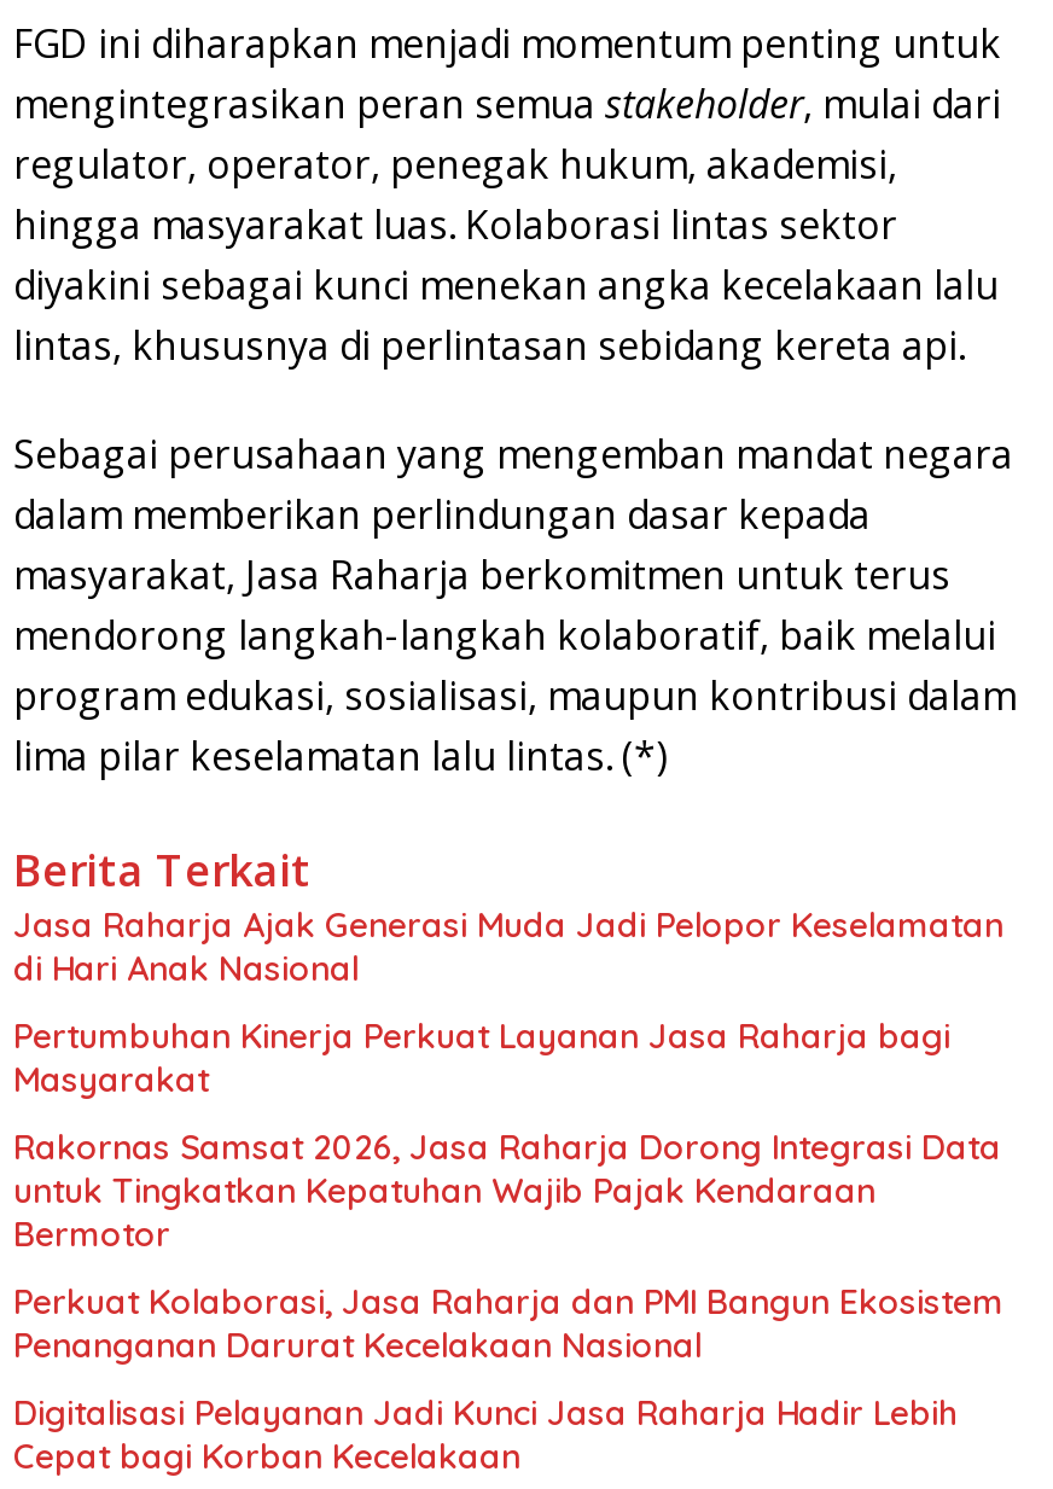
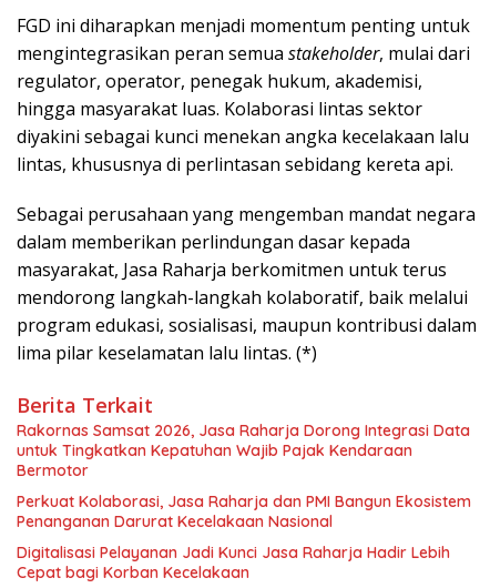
- Jasa Raharja Ajak Generasi Muda Jadi Pelopor Keselamatan
- di Hari Anak Nasional
- Pertumbuhan Kinerja Perkuat Layanan Jasa Raharja bagi
- Masyarakat
